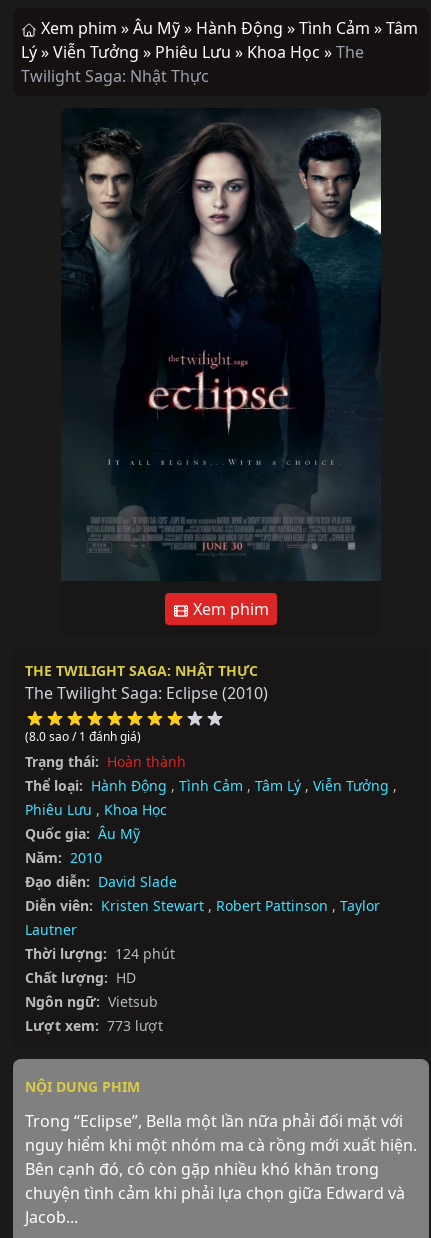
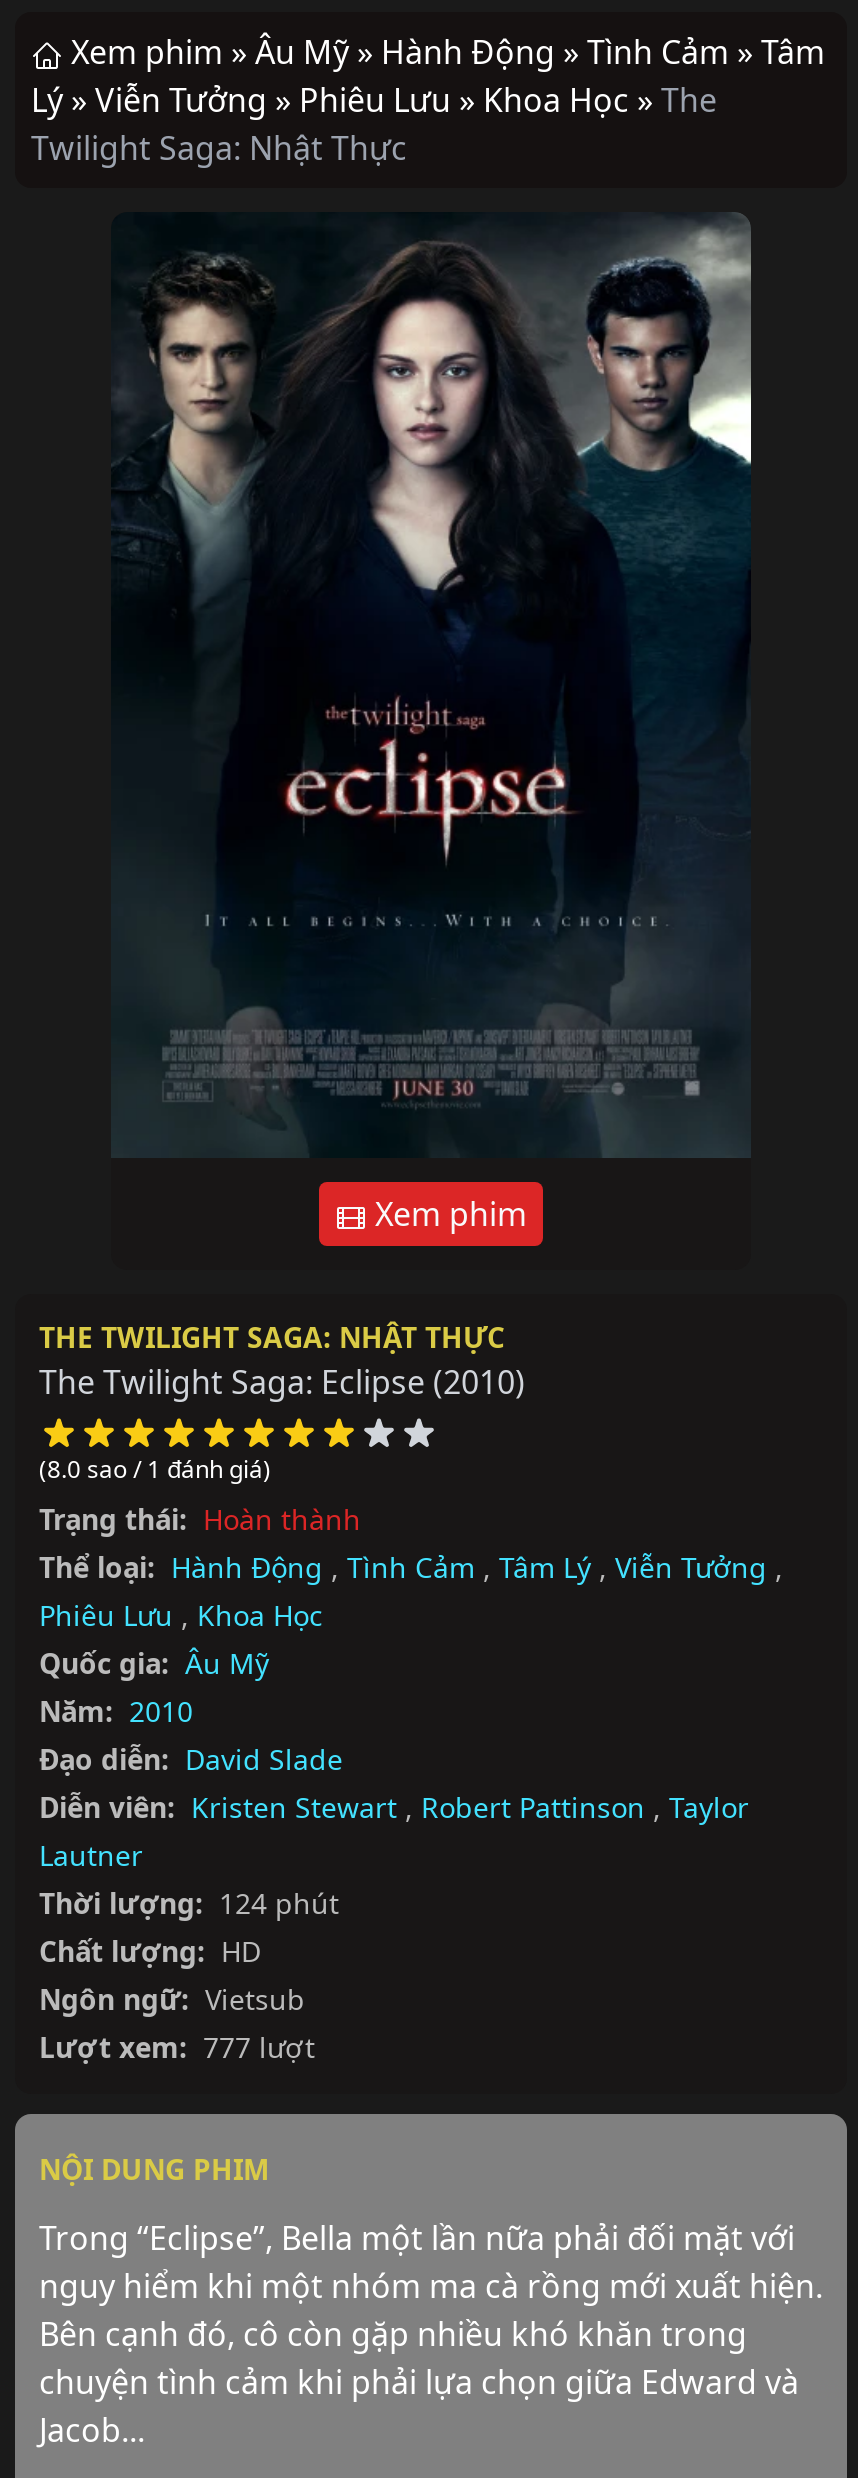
- Lượt xem: 773 lượt
+ Lượt xem: 777 lượt
